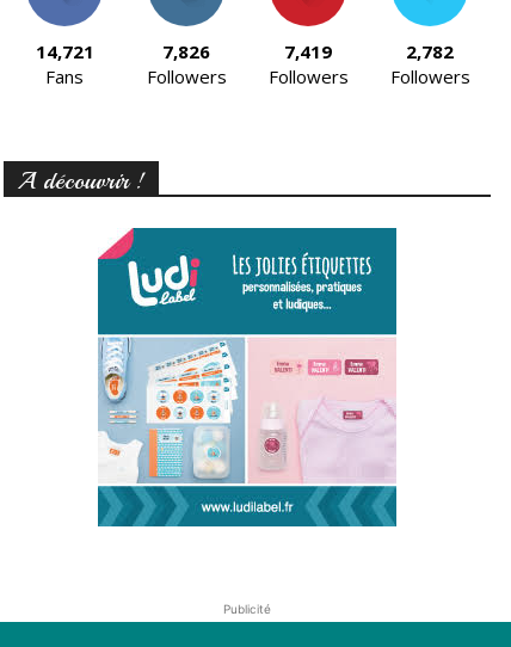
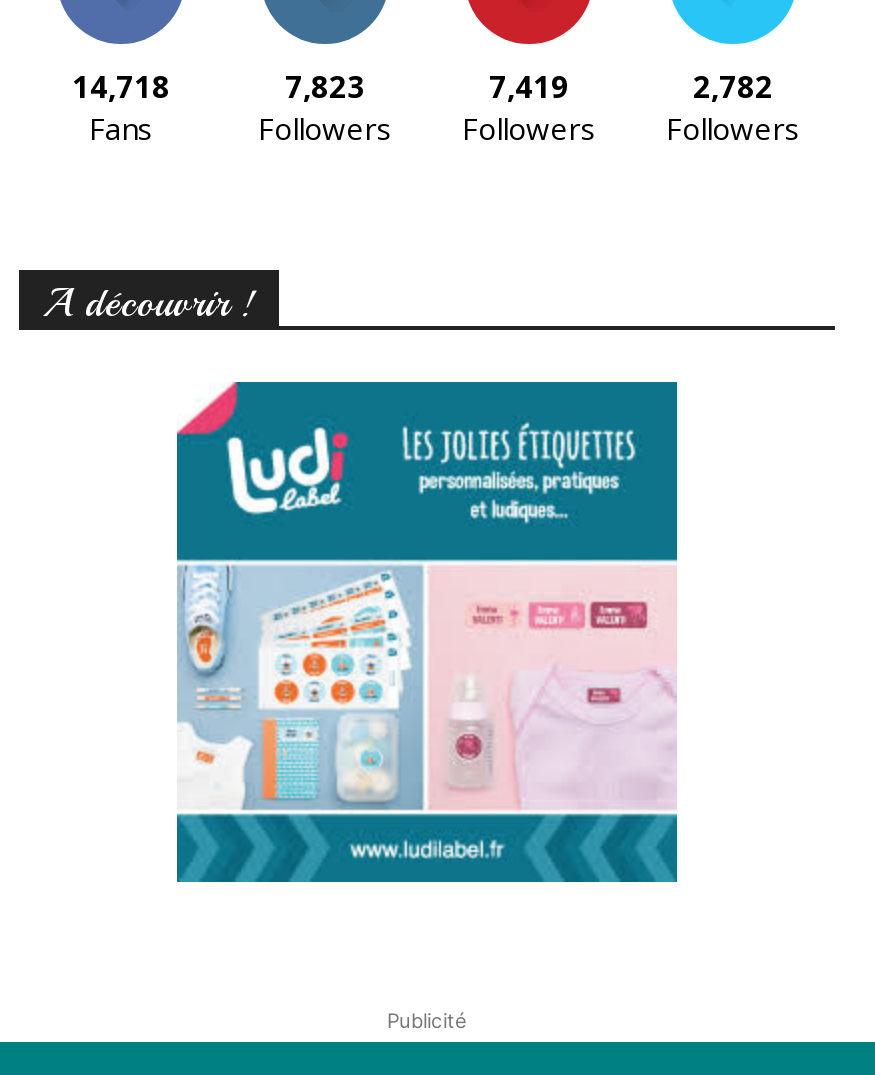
- 14,721
+ 14,718

- 7,826
+ 7,823
